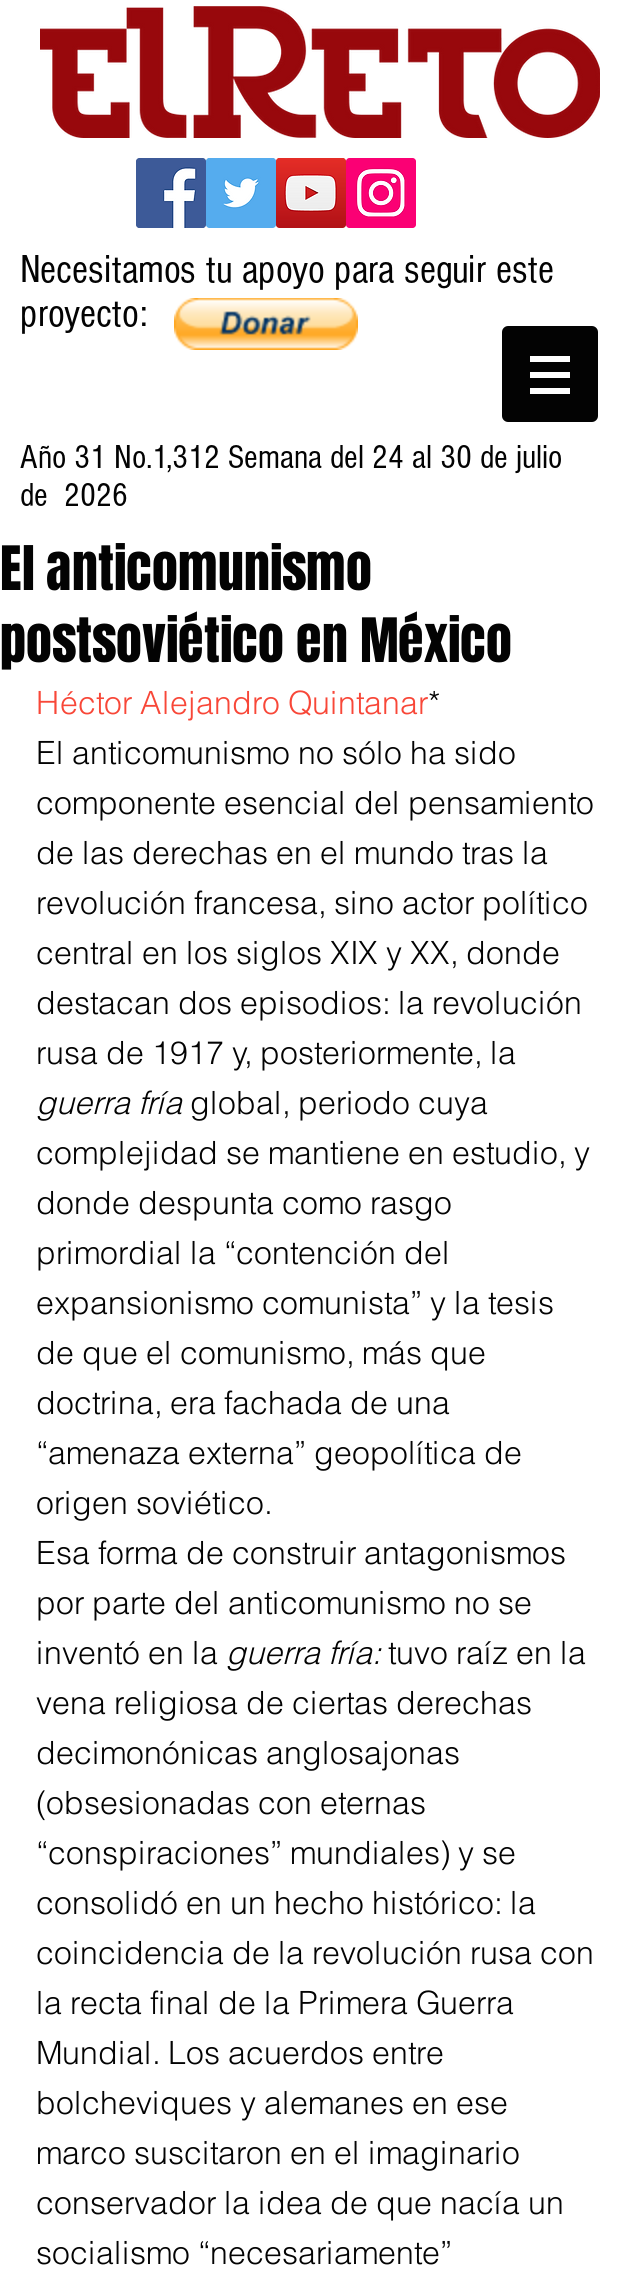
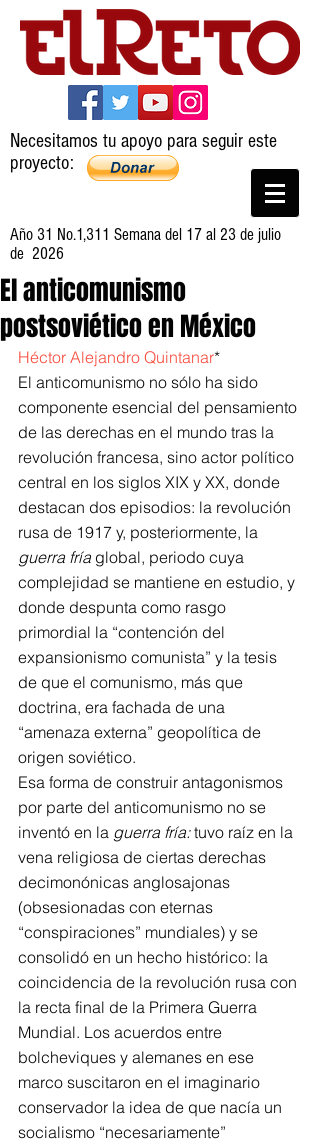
- Año 31 No.1,312 Semana del 24 al 30 de julio
+ Año 31 No.1,311 Semana del 17 al 23 de julio
